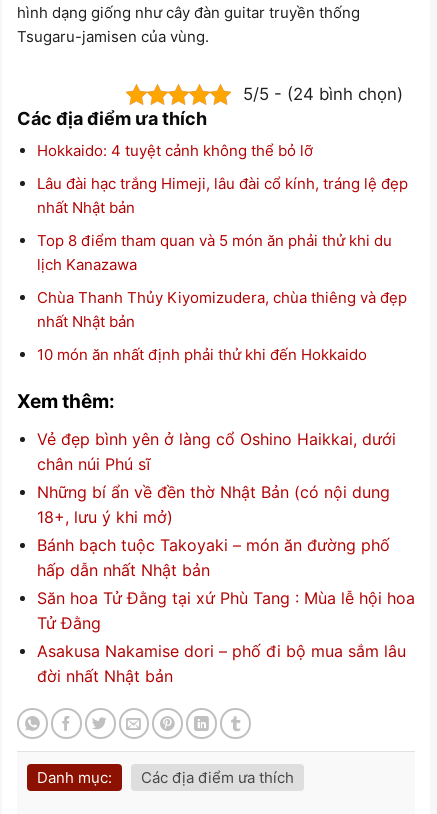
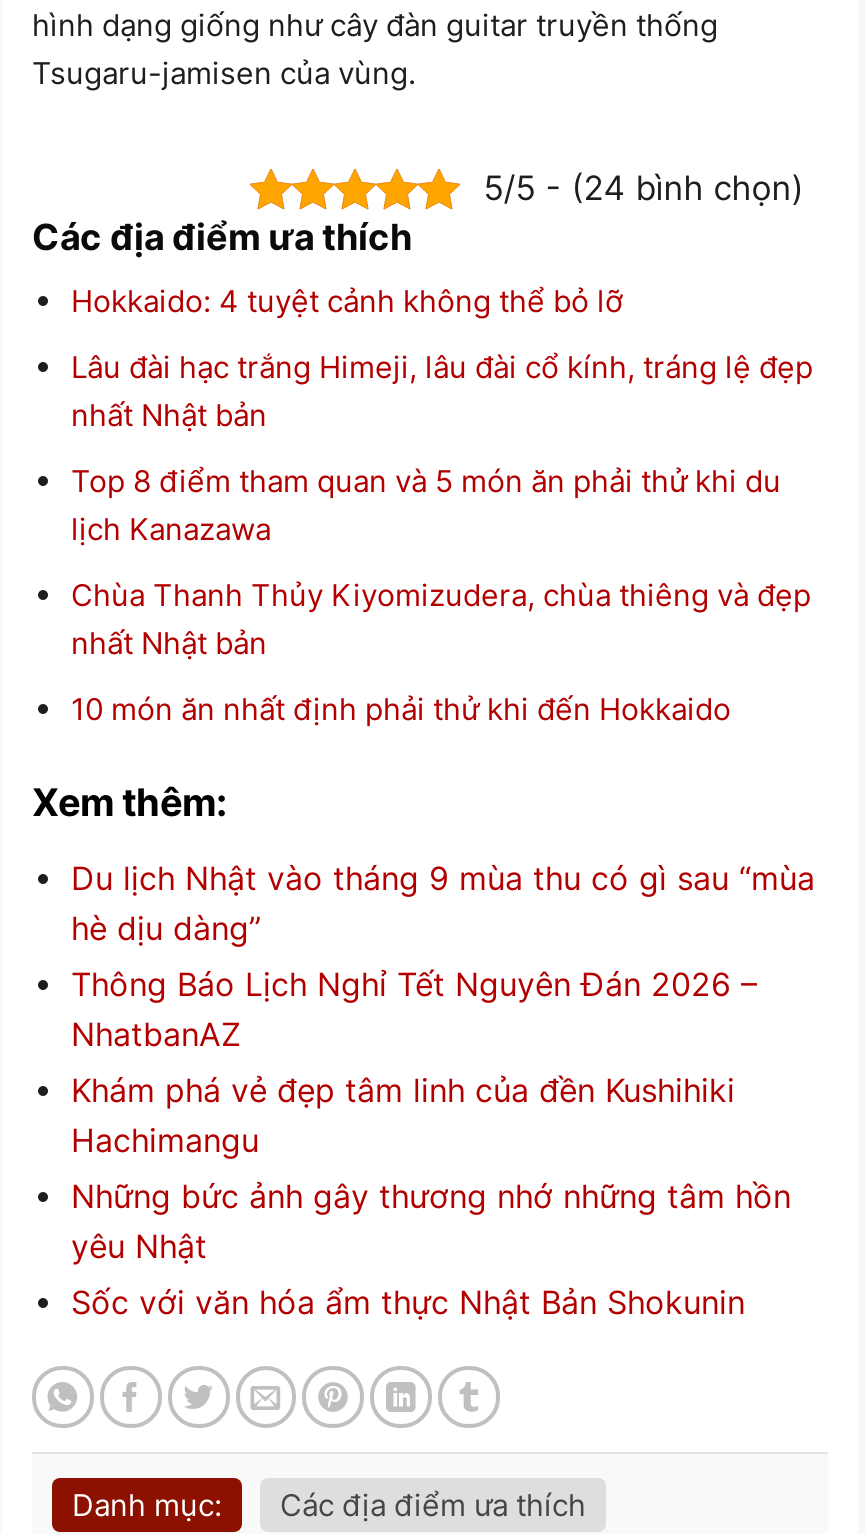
- Vẻ đẹp bình yên ở làng cổ Oshino Haikkai, dưới
- chân núi Phú sĩ
- Những bí ẩn về đền thờ Nhật Bản (có nội dung
- 18+, lưu ý khi mở)
- Bánh bạch tuộc Takoyaki – món ăn đường phố
- hấp dẫn nhất Nhật bản
- Săn hoa Tử Đằng tại xứ Phù Tang : Mùa lễ hội hoa
- Tử Đằng
- Asakusa Nakamise dori – phố đi bộ mua sắm lâu
- đời nhất Nhật bản
+ Du lịch Nhật vào tháng 9 mùa thu có gì sau “mùa
+ hè dịu dàng”
+ Thông Báo Lịch Nghỉ Tết Nguyên Đán 2026 –
+ NhatbanAZ
+ Khám phá vẻ đẹp tâm linh của đền Kushihiki
+ Hachimangu
+ Những bức ảnh gây thương nhớ những tâm hồn
+ yêu Nhật
+ Sốc với văn hóa ẩm thực Nhật Bản Shokunin
